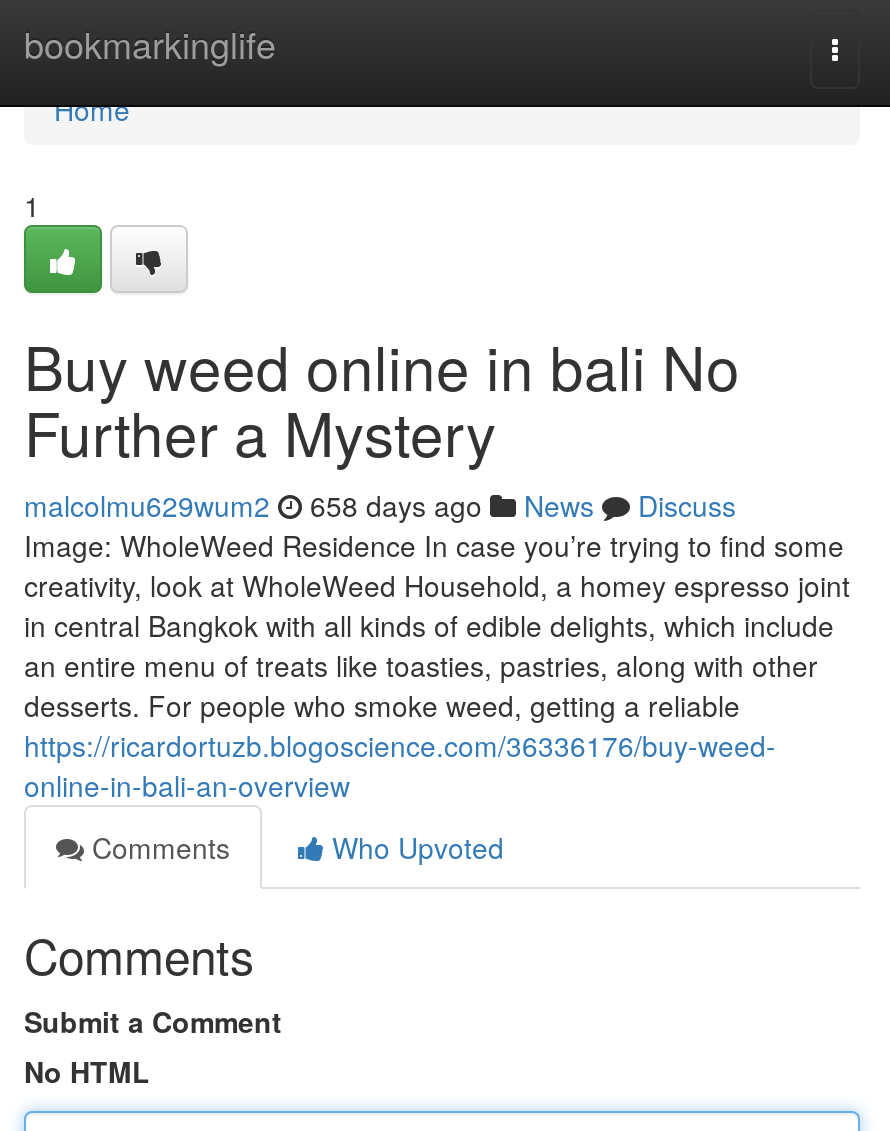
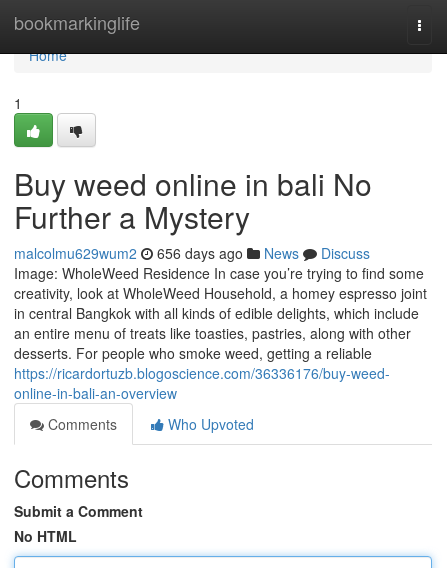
- malcolmu629wum2 658 days ago News Discuss
+ malcolmu629wum2 656 days ago News Discuss
